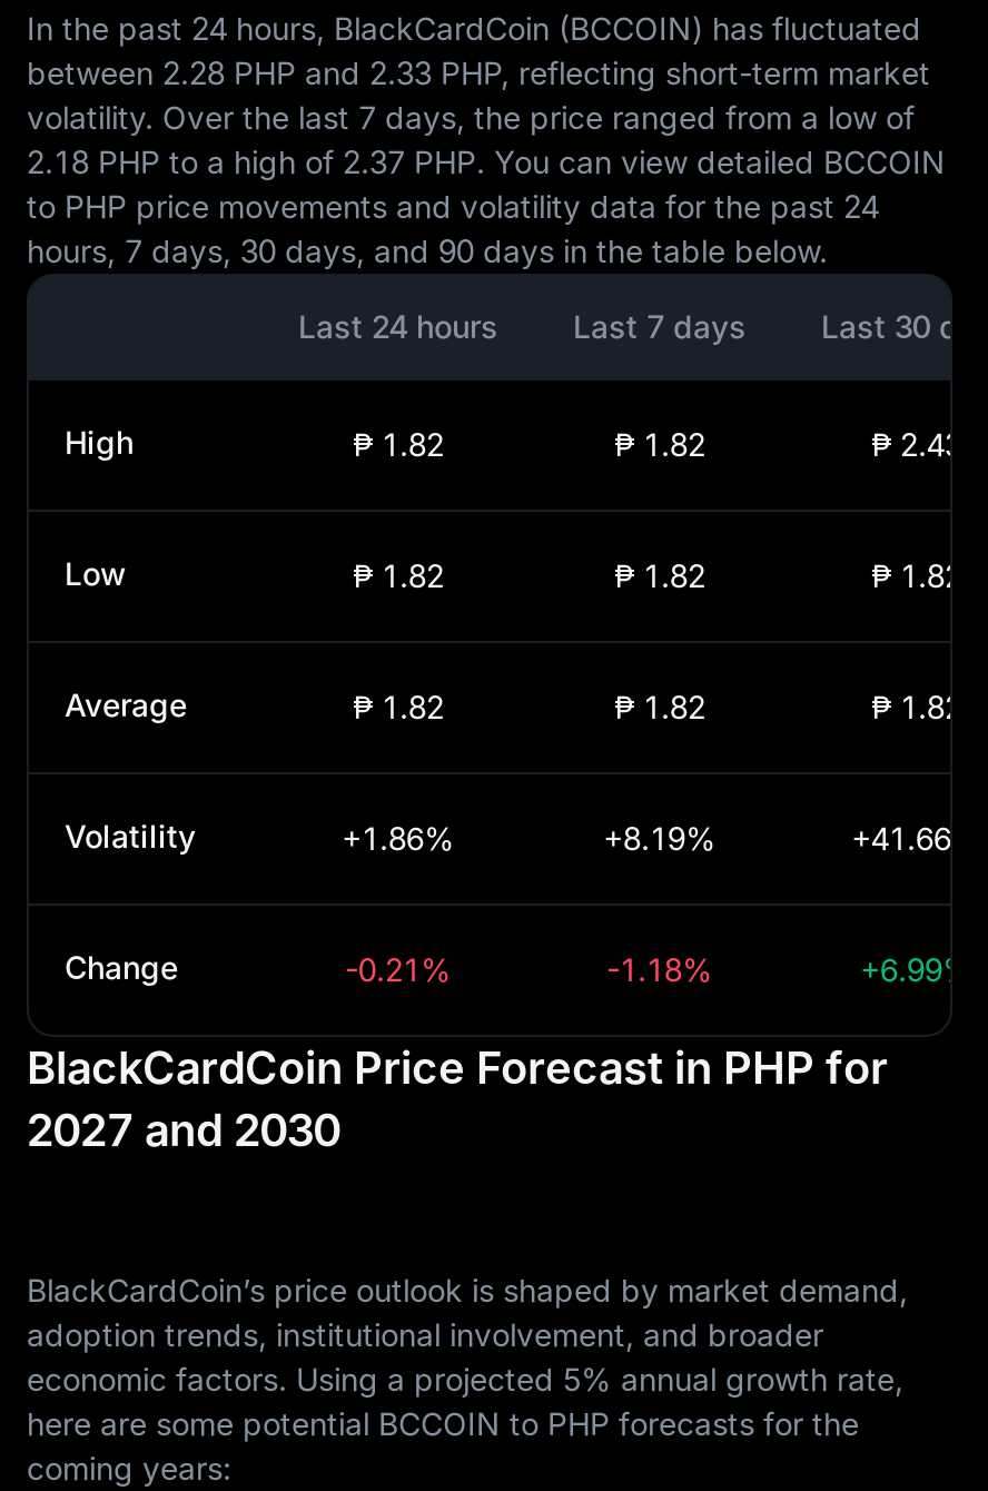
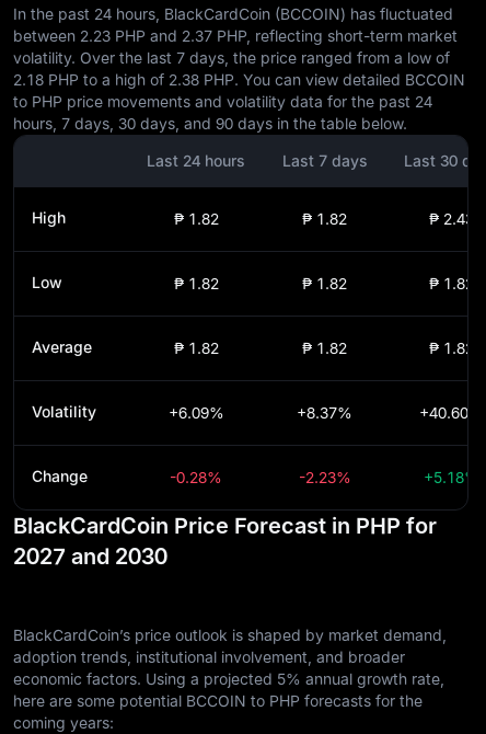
- between 2.28 PHP and 2.33 PHP, reflecting short-term market
+ between 2.23 PHP and 2.37 PHP, reflecting short-term market

- 2.18 PHP to a high of 2.37 PHP. You can view detailed BCCOIN
+ 2.18 PHP to a high of 2.38 PHP. You can view detailed BCCOIN

- +1.86%
+ +6.09%

- +8.19%
+ +8.37%

- +41.66%
+ +40.60%

- -0.21%
+ -0.28%

- -1.18%
+ -2.23%

- +6.99%
+ +5.18%
